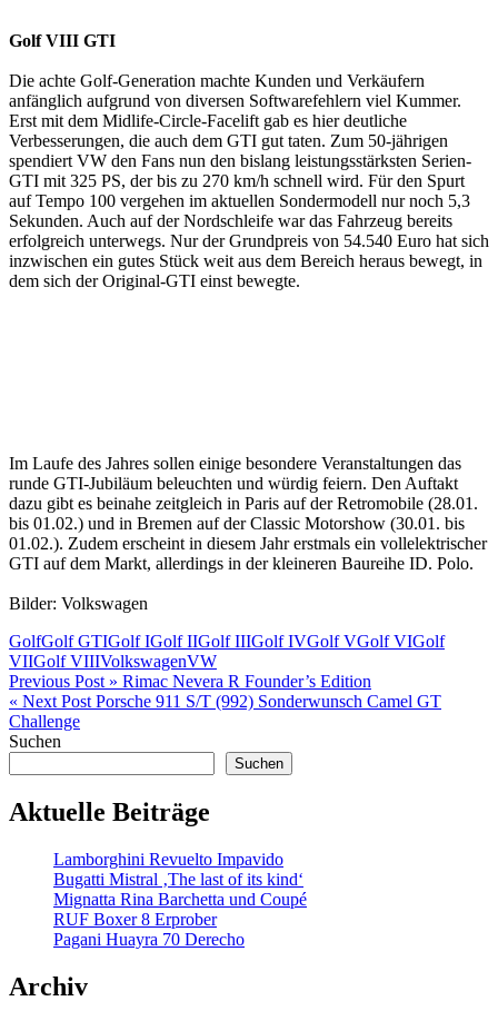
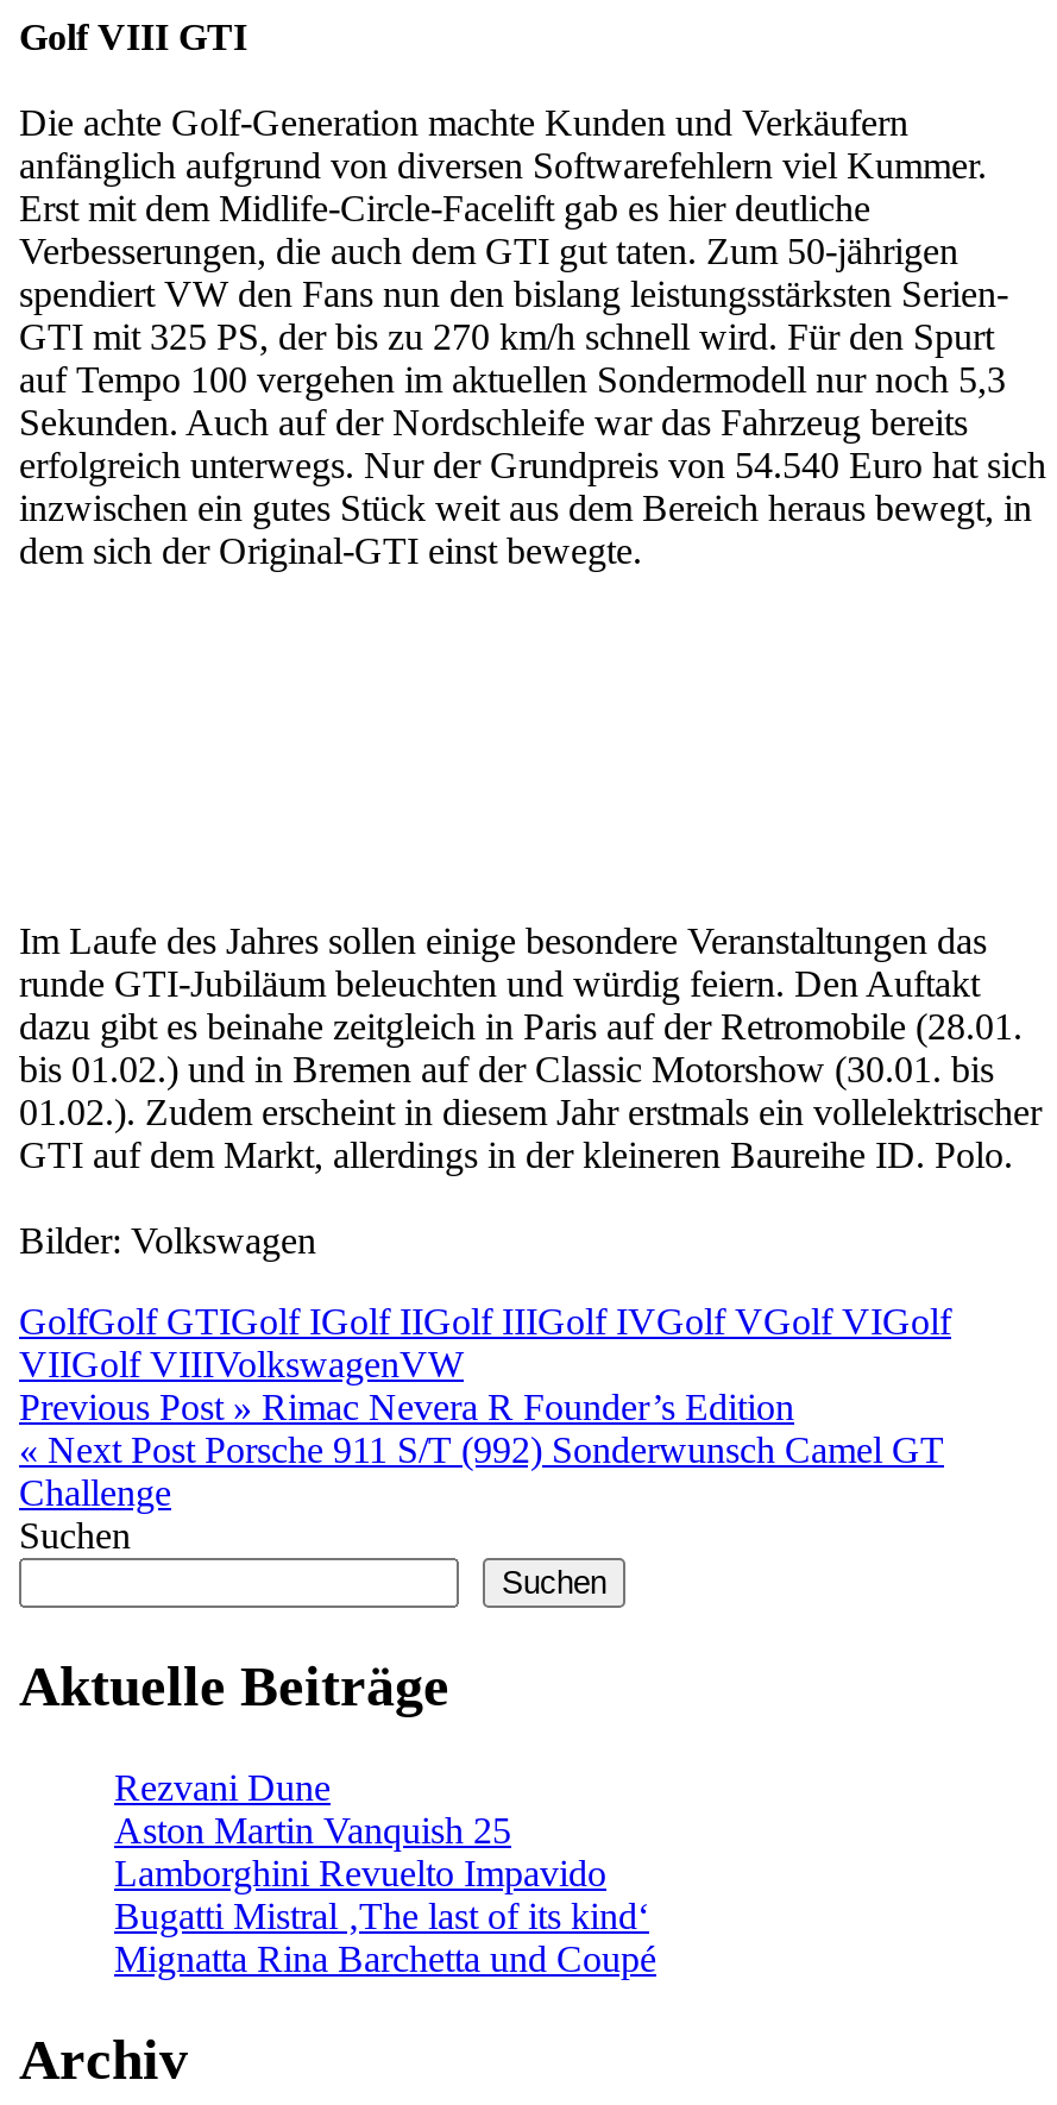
+ Rezvani Dune
+ Aston Martin Vanquish 25

moved down: Lamborghini Revuelto Impavido | Bugatti Mistral ‚The last of its kind‘ | Mignatta Rina Barchetta und Coupé

- RUF Boxer 8 Erprober
- Pagani Huayra 70 Derecho
